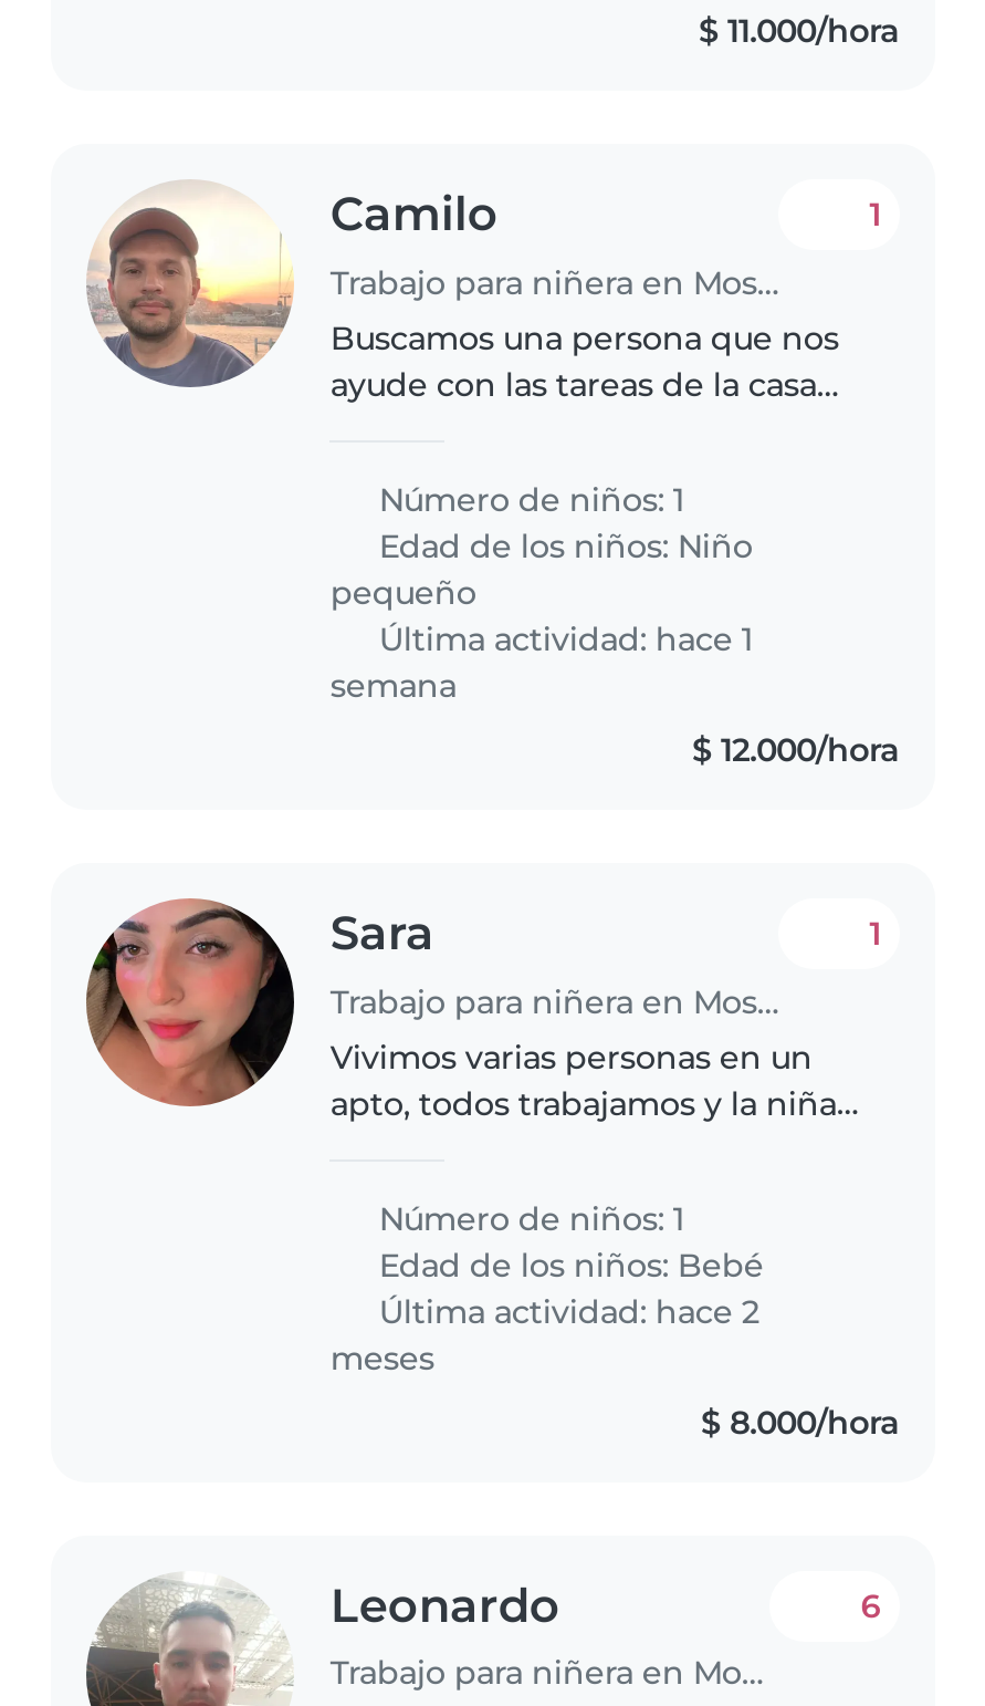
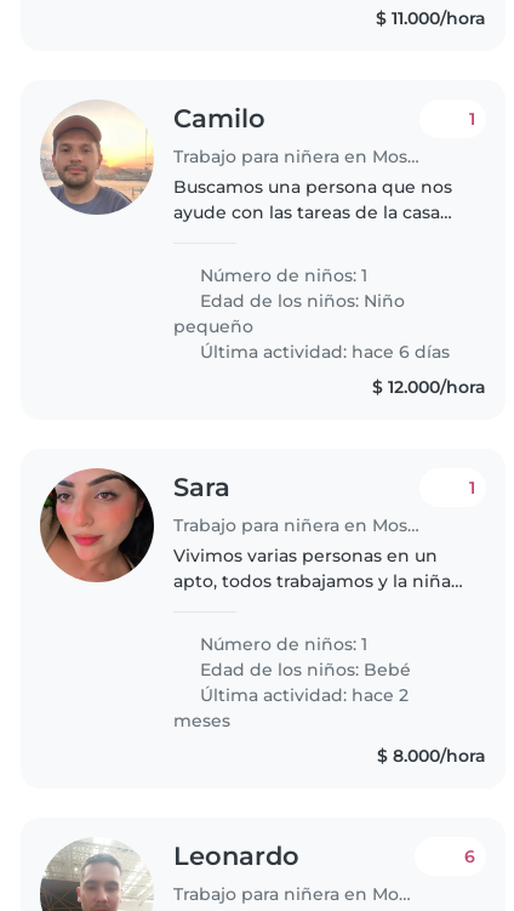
- Última actividad: hace 1
- semana
+ Última actividad: hace 6 días
